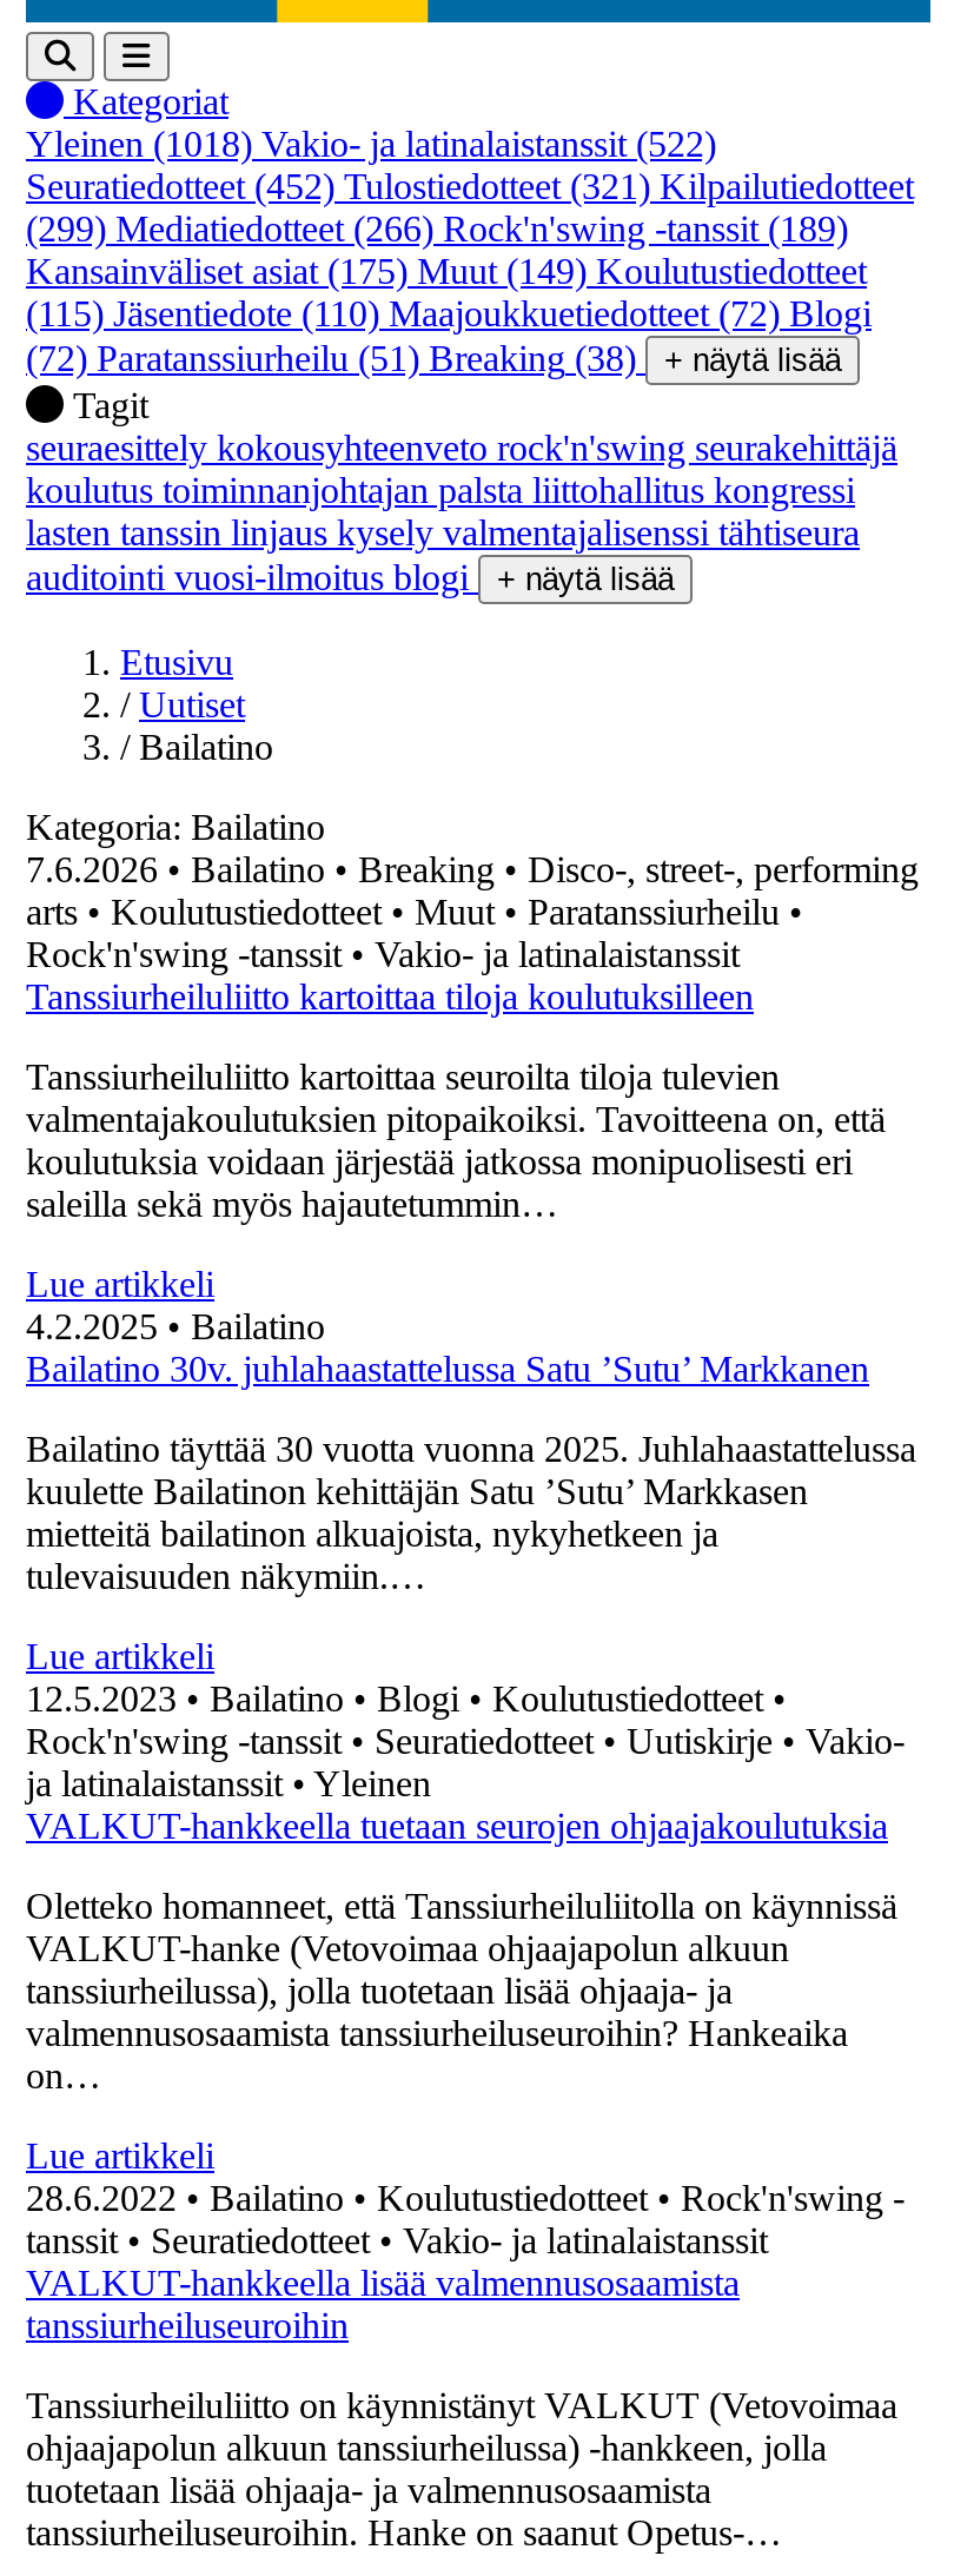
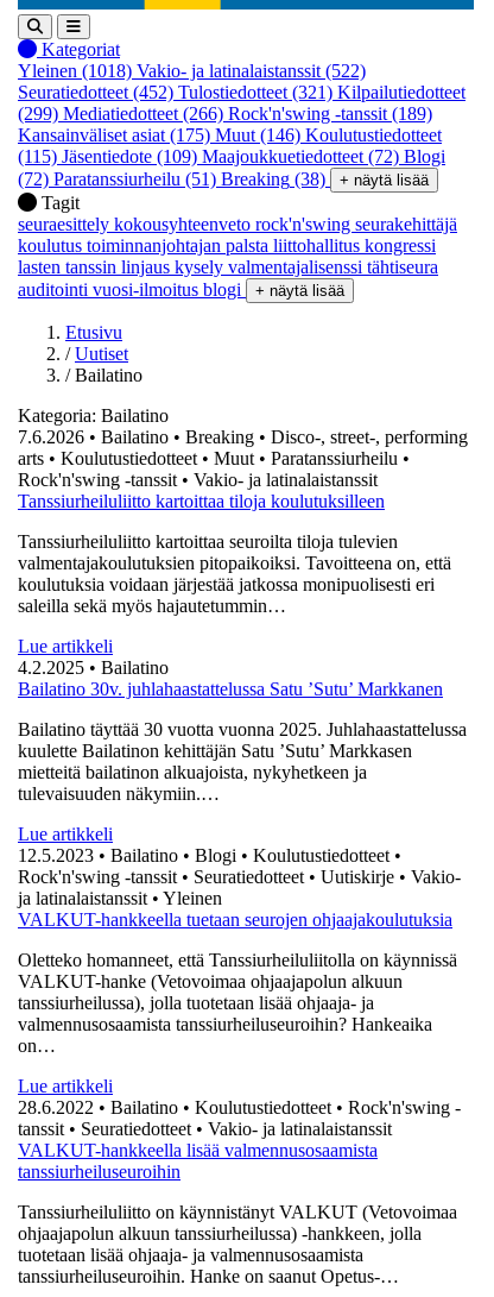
- Kansainväliset asiat (175) Muut (149) Koulutustiedotteet
+ Kansainväliset asiat (175) Muut (146) Koulutustiedotteet

- (115) Jäsentiedote (110) Maajoukkuetiedotteet (72) Blogi
+ (115) Jäsentiedote (109) Maajoukkuetiedotteet (72) Blogi
